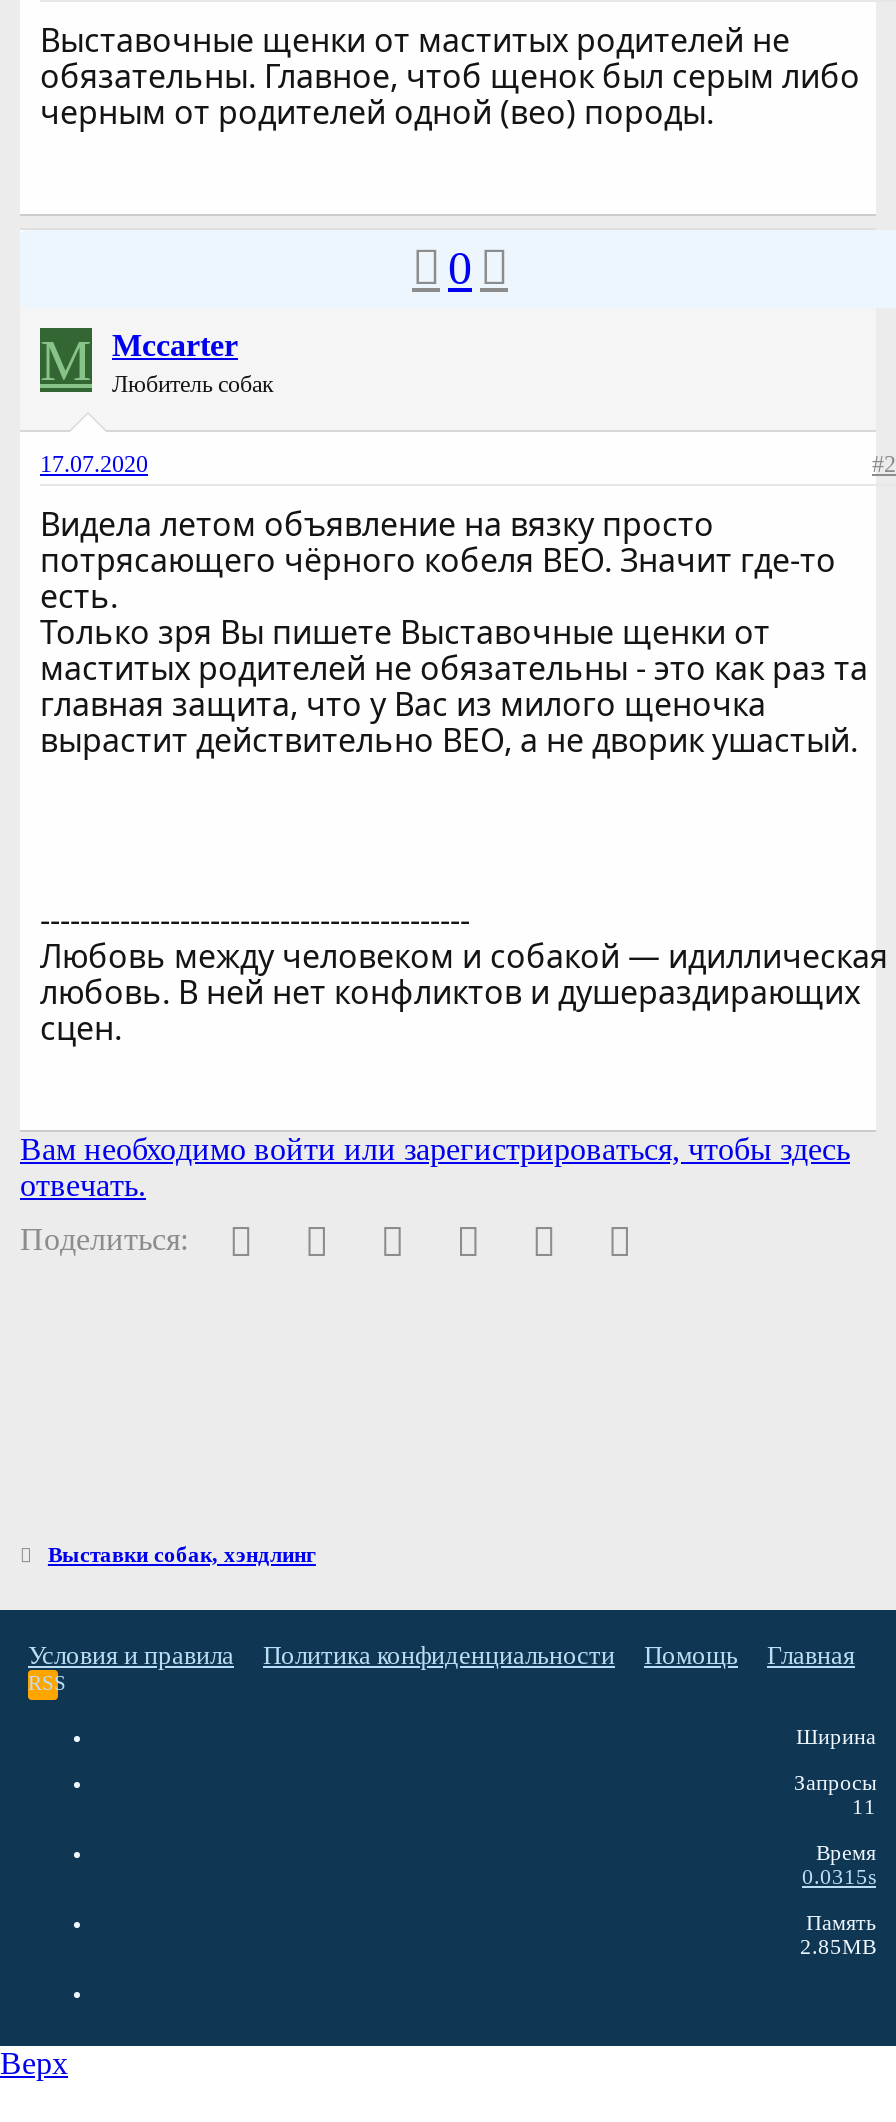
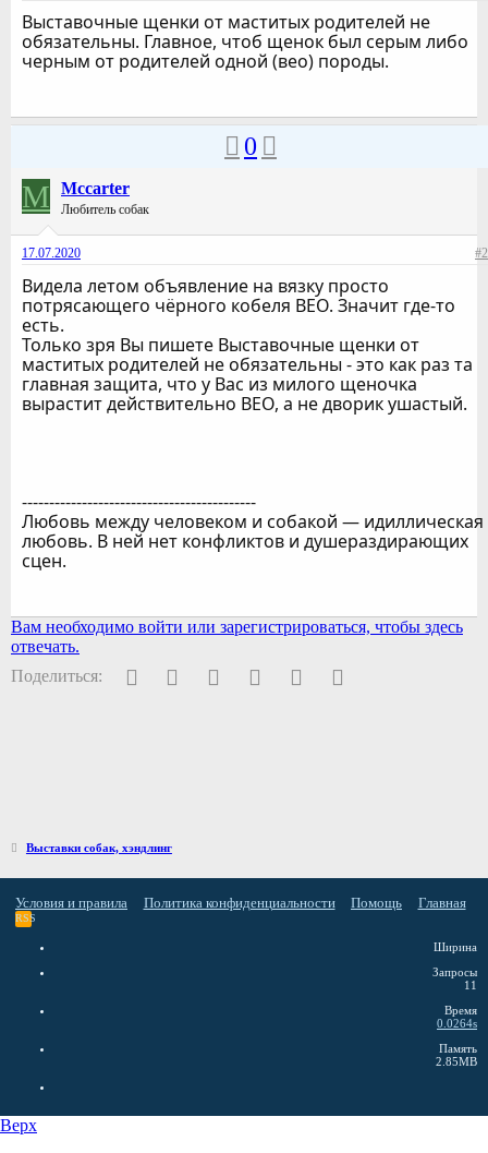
- 0.0315s
+ 0.0264s
